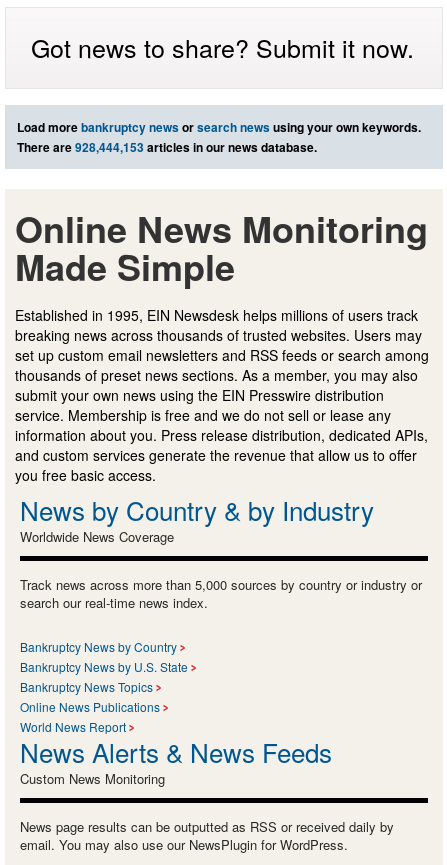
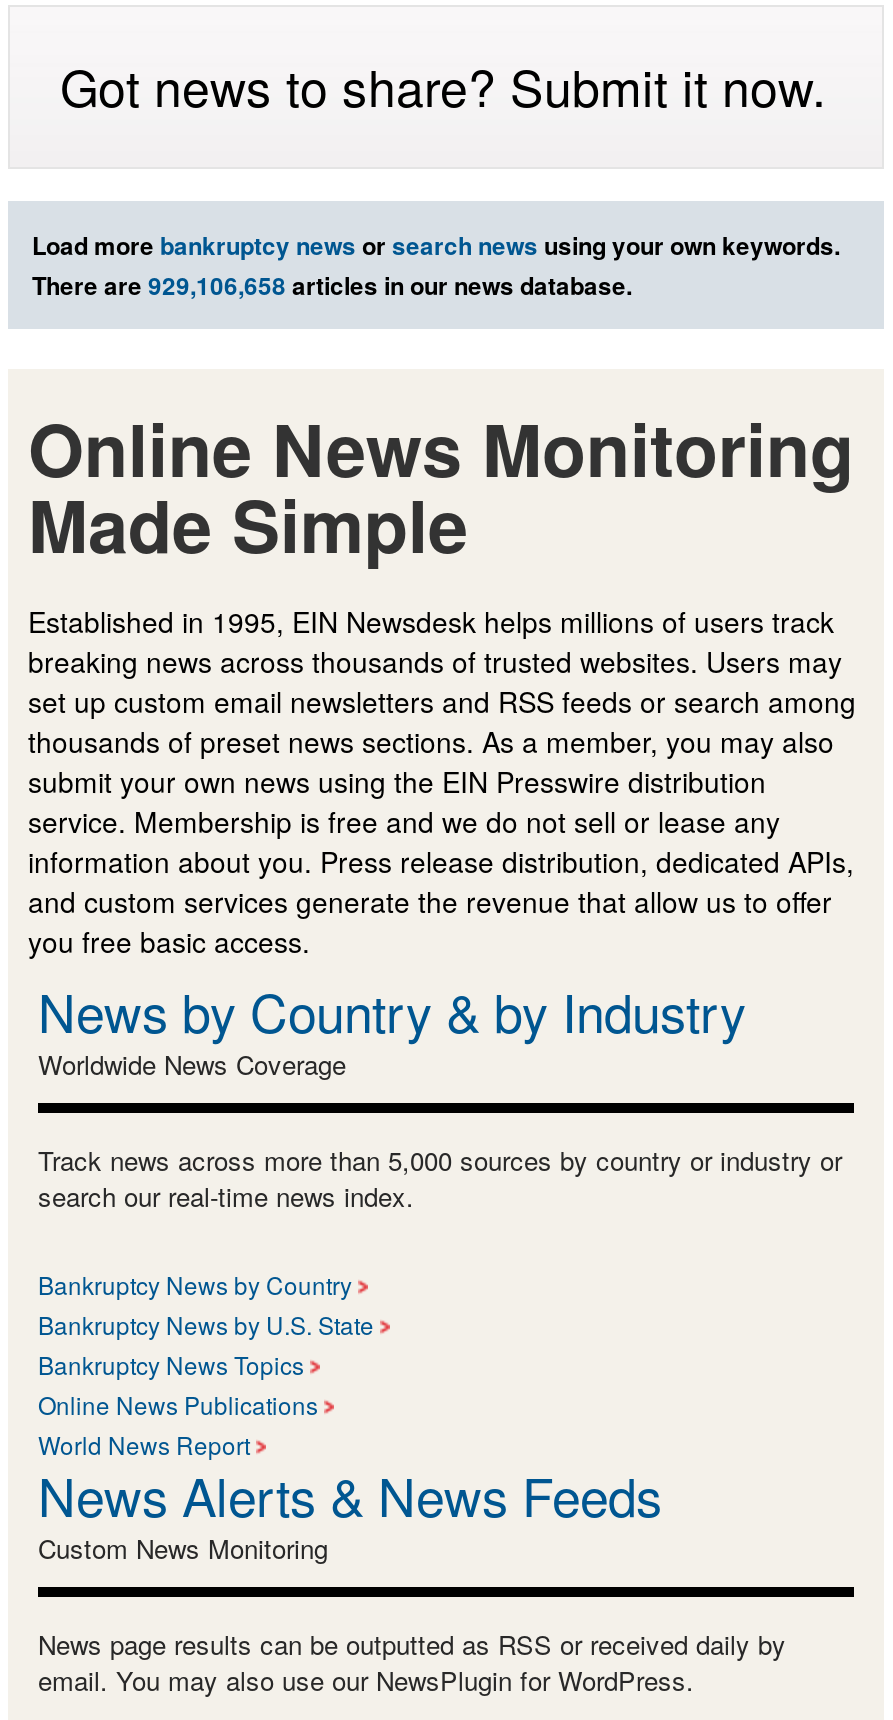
- There are 928,444,153 articles in our news database.
+ There are 929,106,658 articles in our news database.
